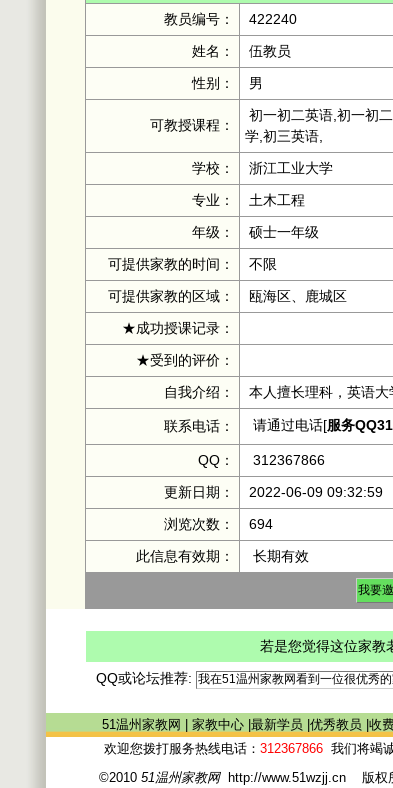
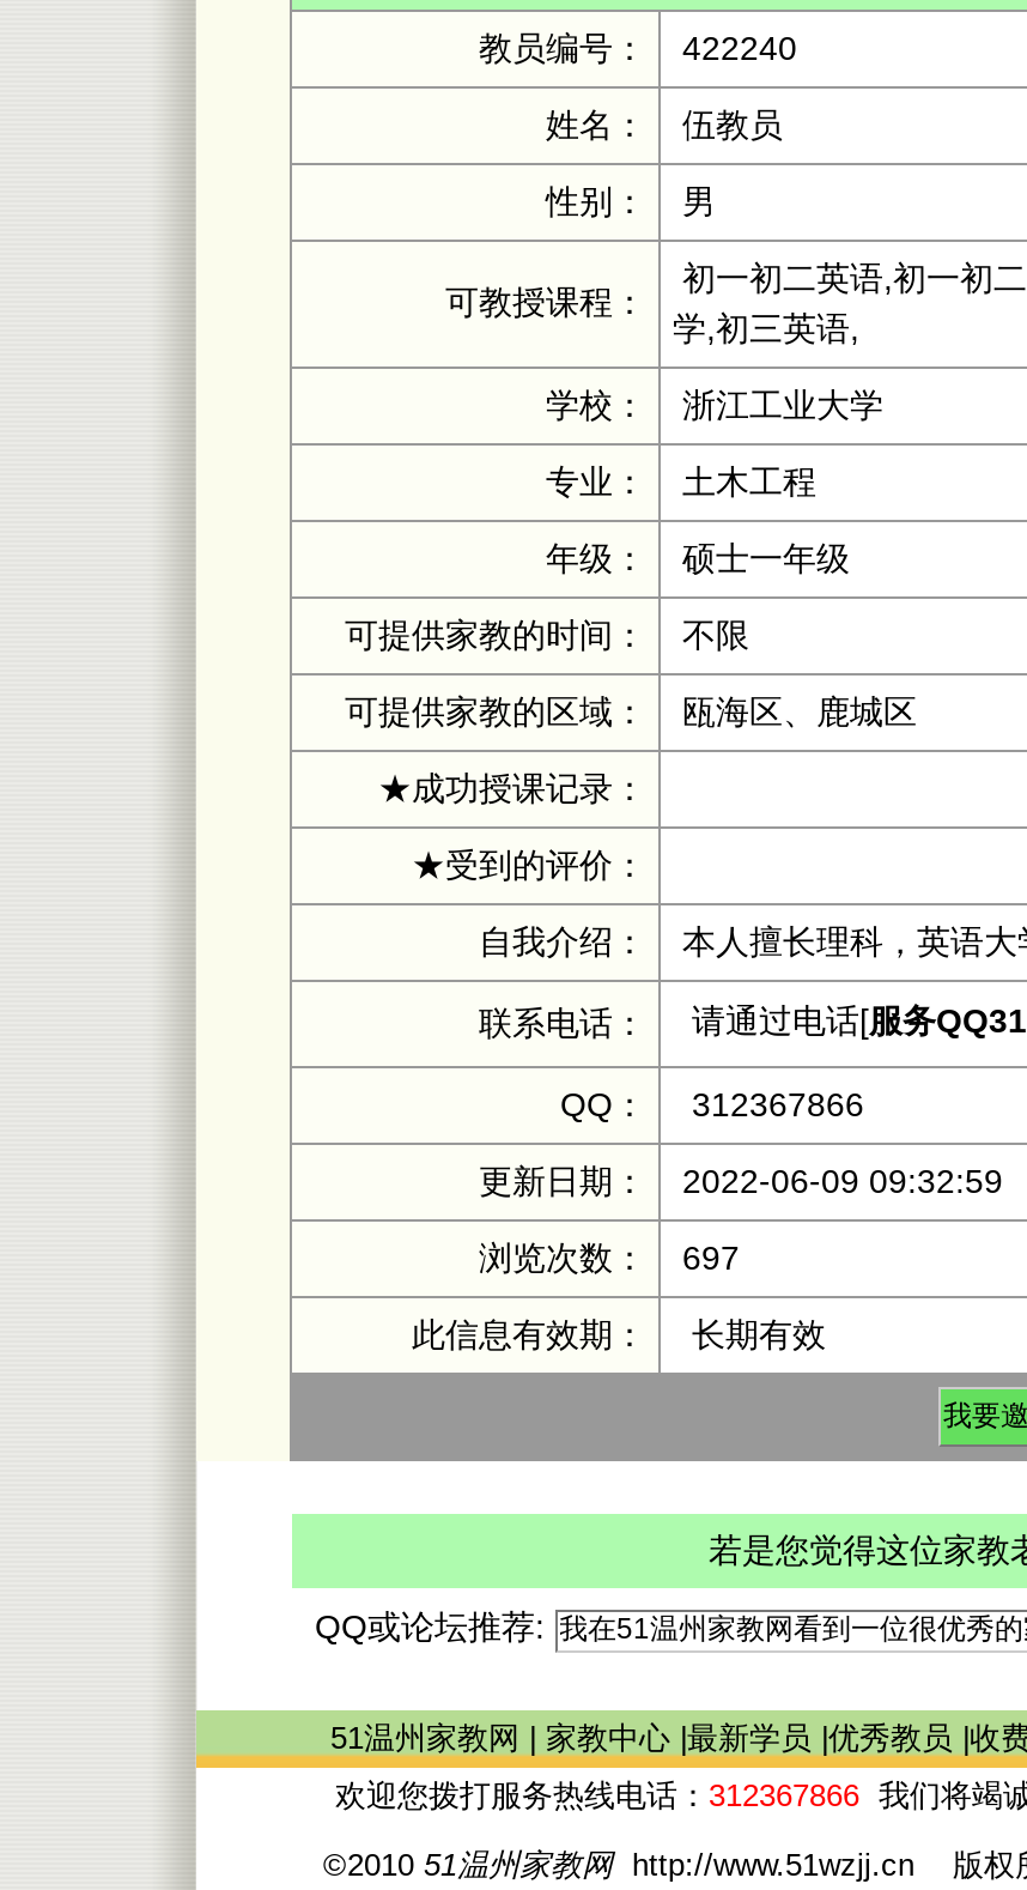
- 浏览次数： 694
+ 浏览次数： 697
